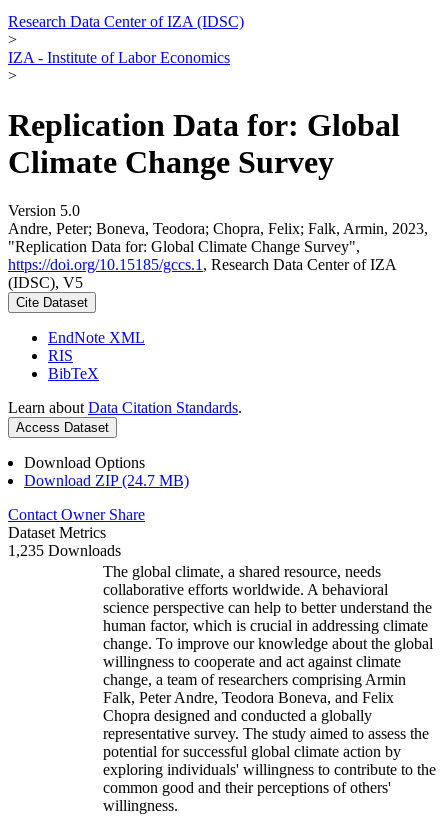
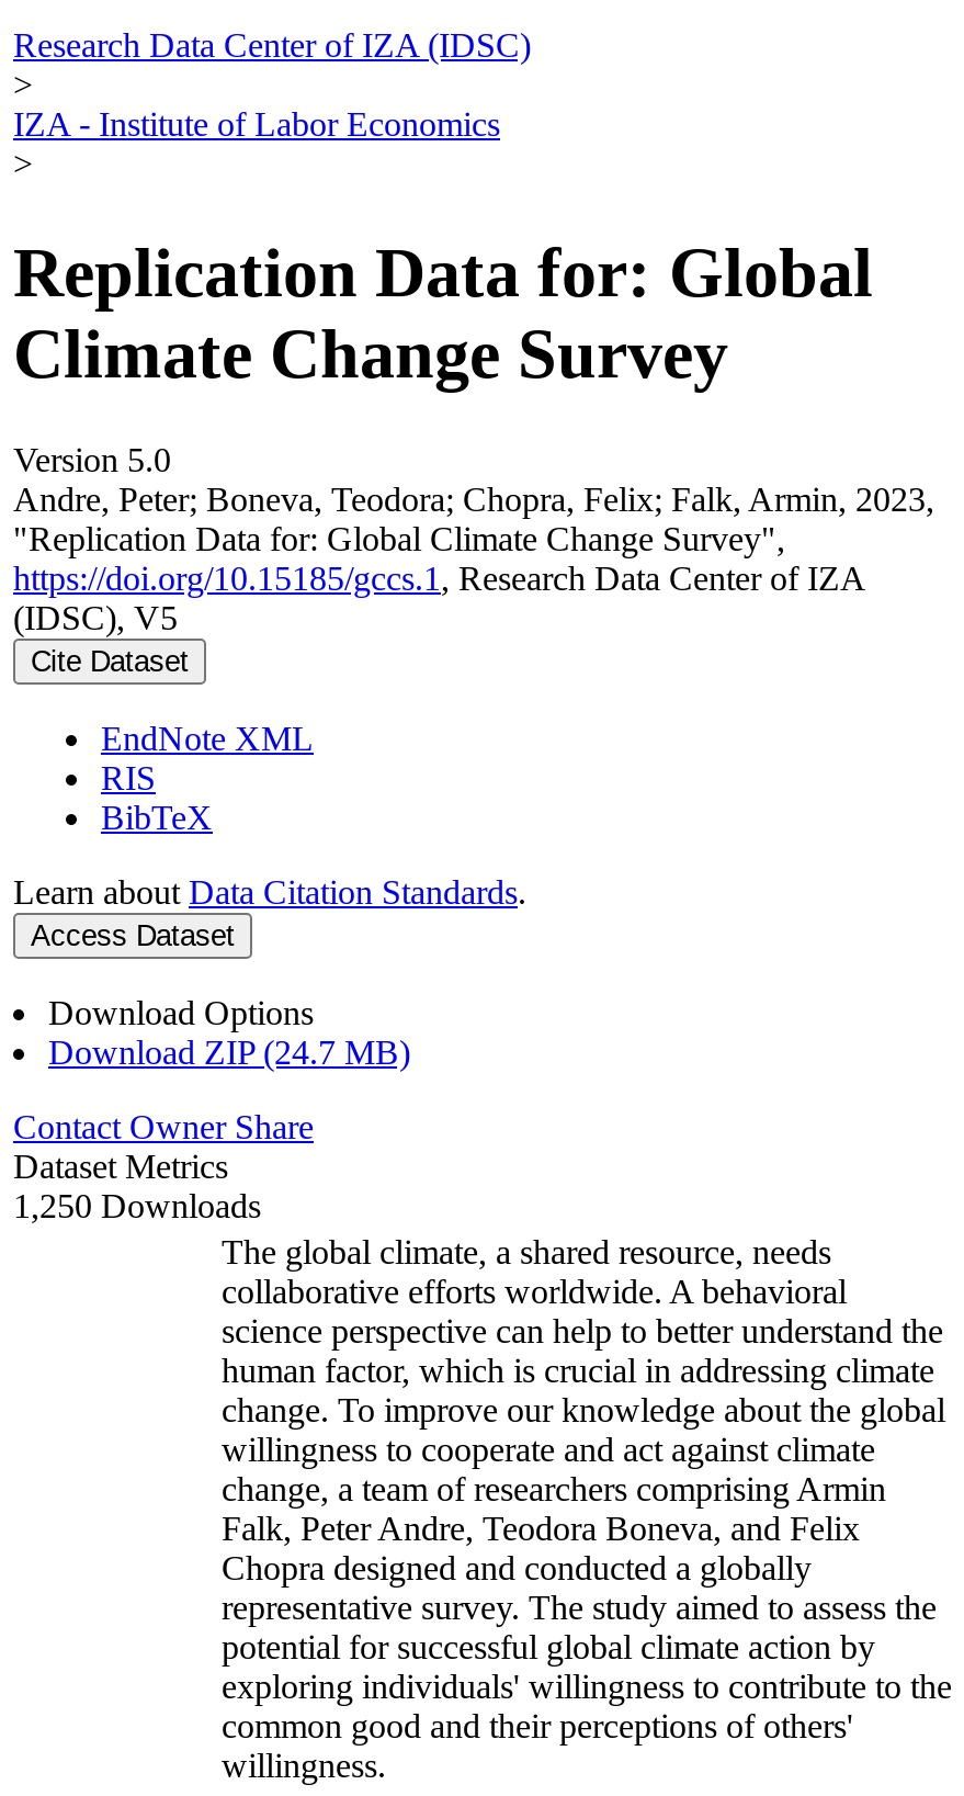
- 1,235 Downloads
+ 1,250 Downloads
